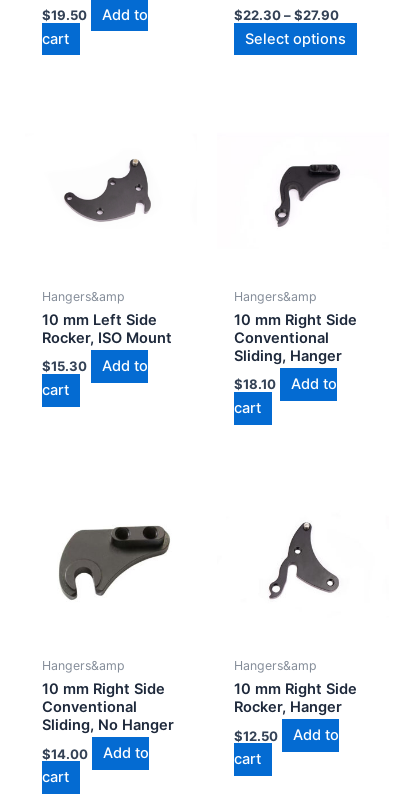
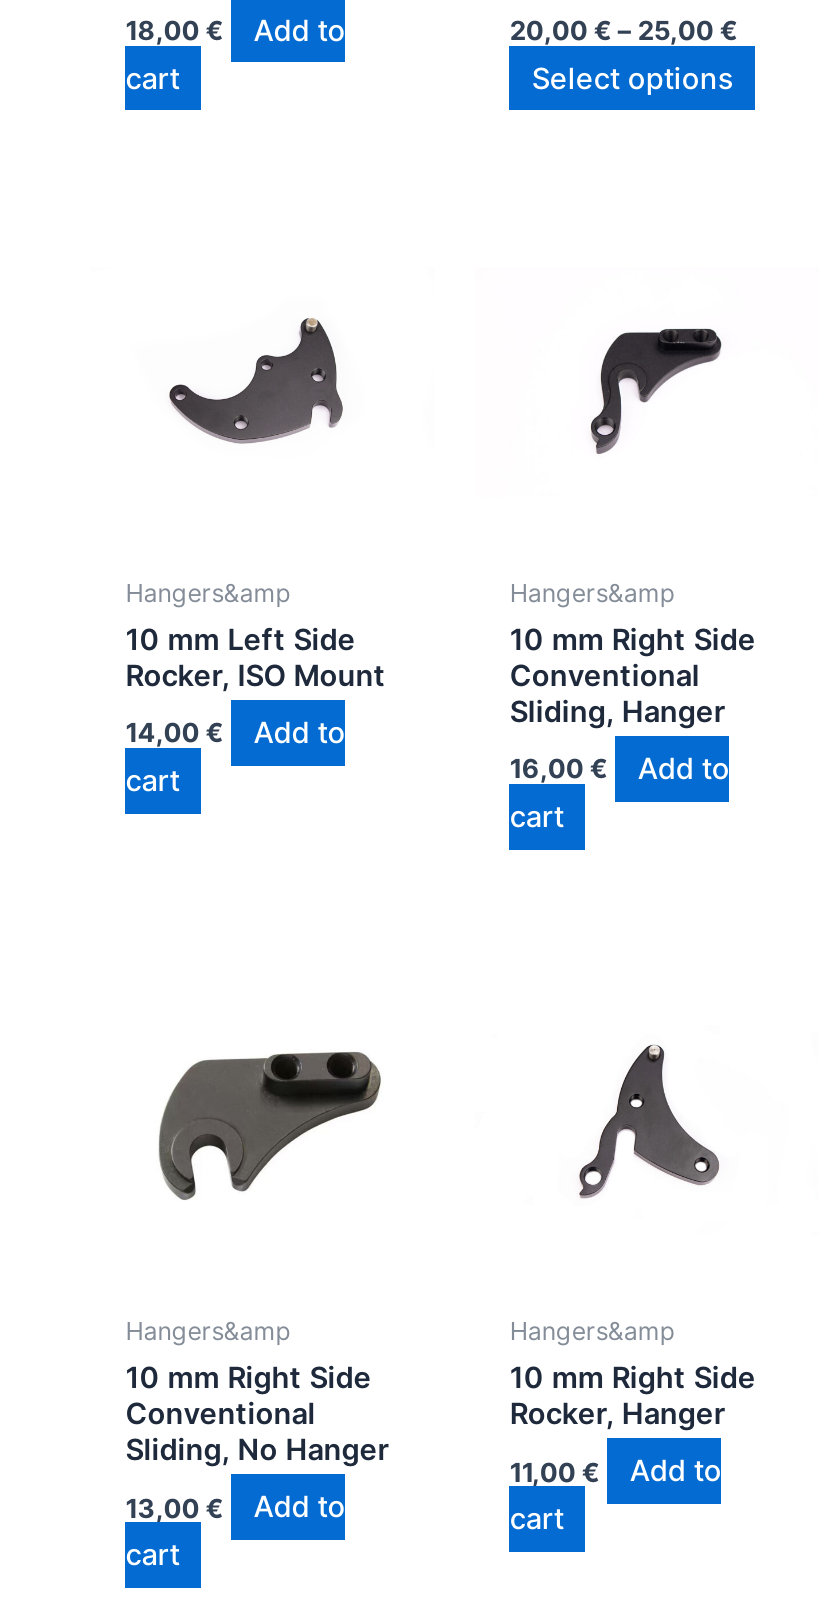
- $19.50 Add to
+ 18,00 € Add to

- $22.30 – $27.90
+ 20,00 €– 25,00 €

- $15.30 Add to
+ 14,00 € Add to

- $18.10 Add to
+ 16,00 € Add to

- $12.50 Add to
+ 11,00 € Add to

- $14.00 Add to
+ 13,00 € Add to
